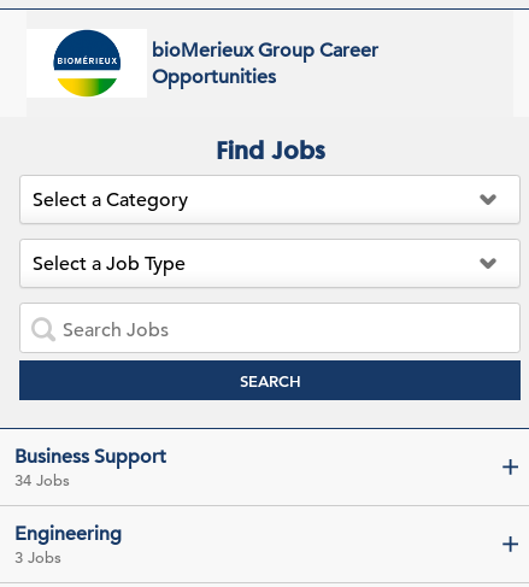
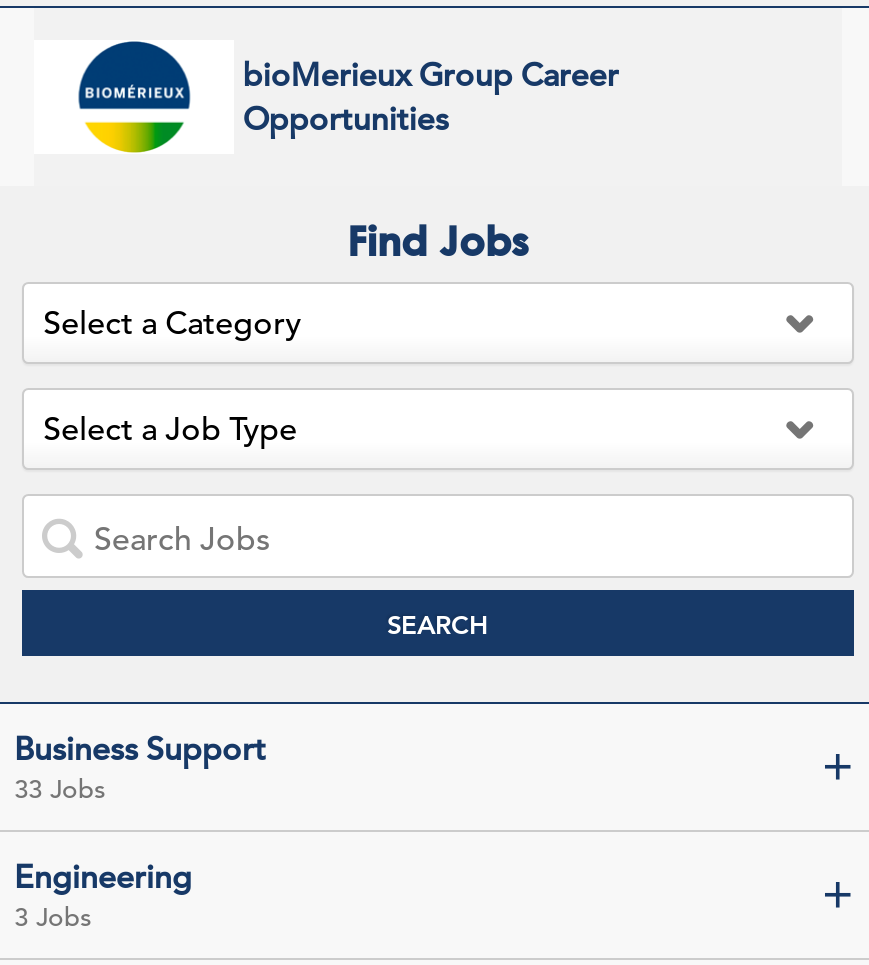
- 34 Jobs
+ 33 Jobs
